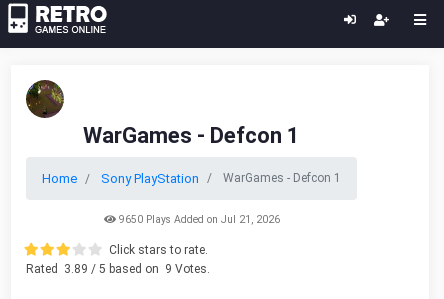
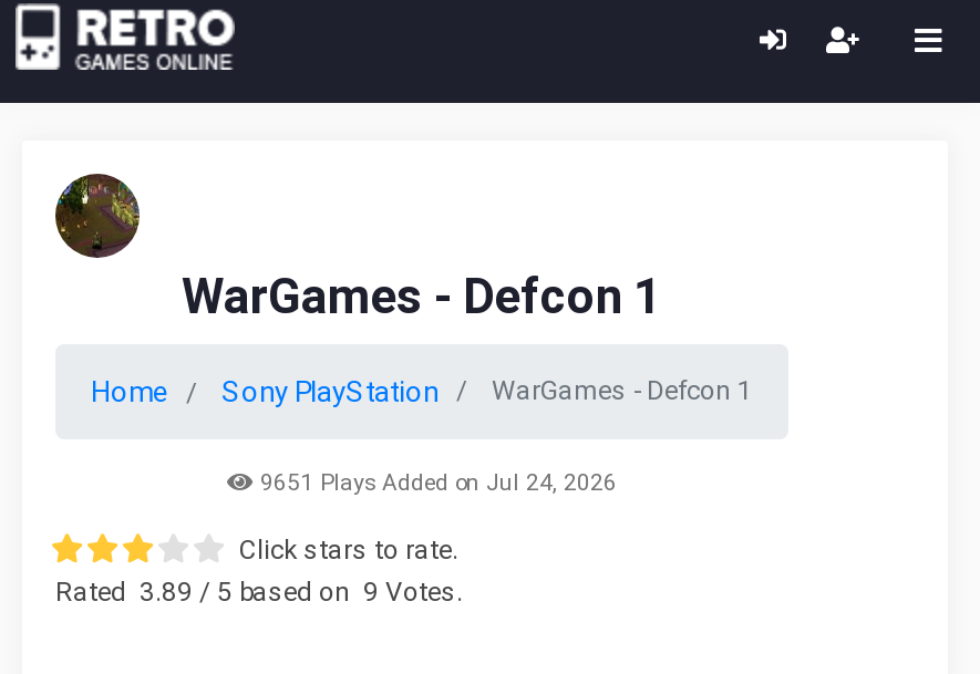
- 9650 Plays Added on Jul 21, 2026
+ 9651 Plays Added on Jul 24, 2026
